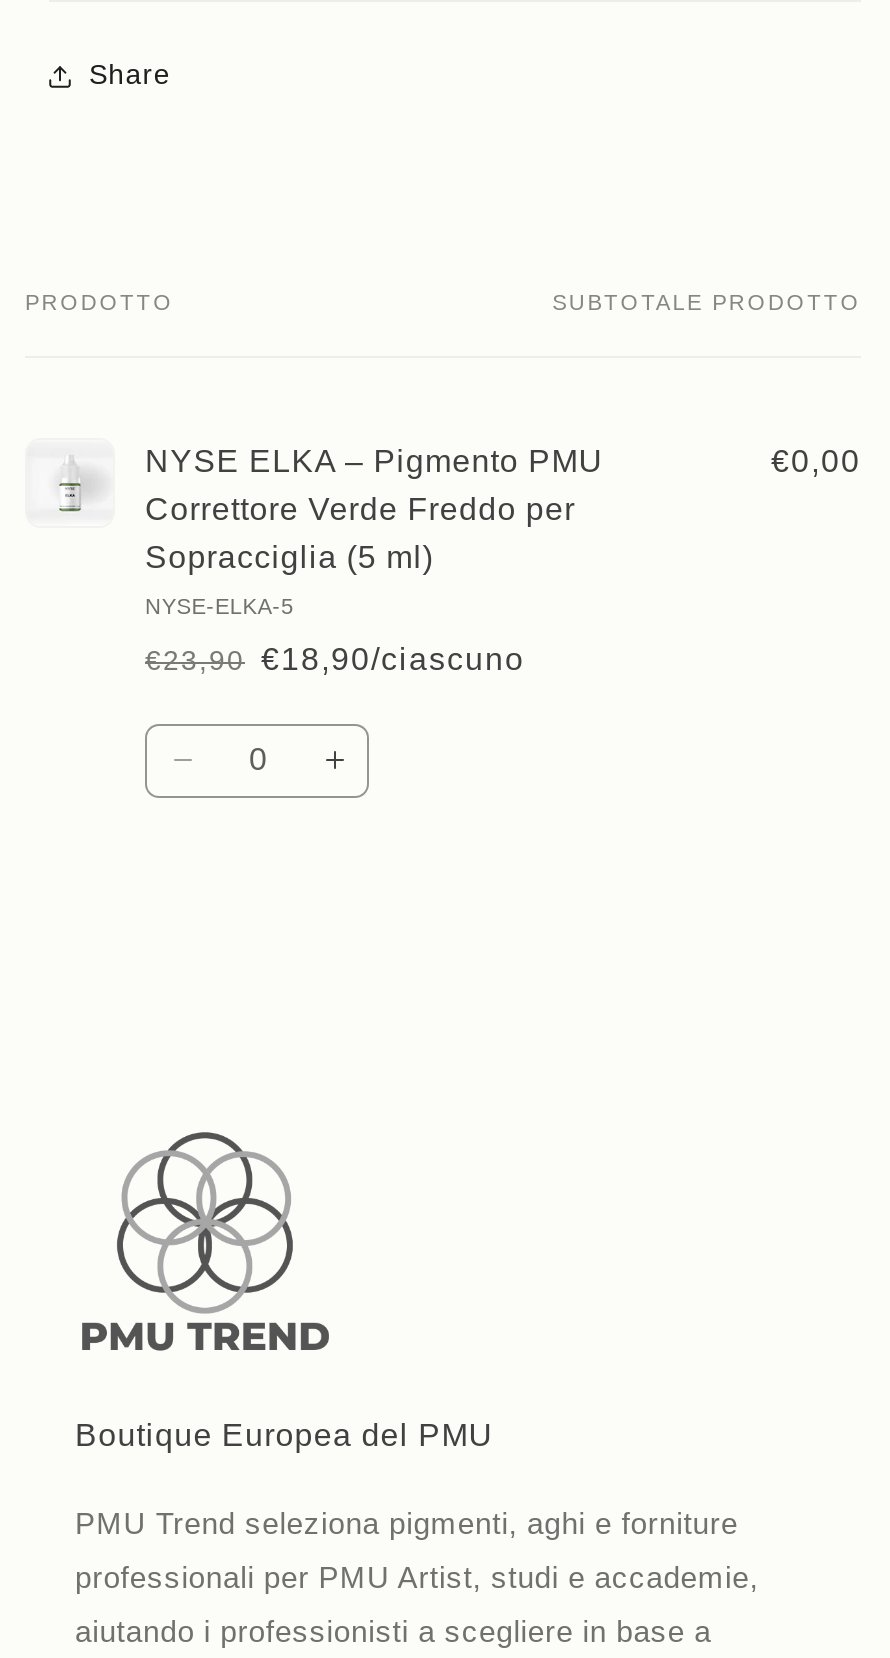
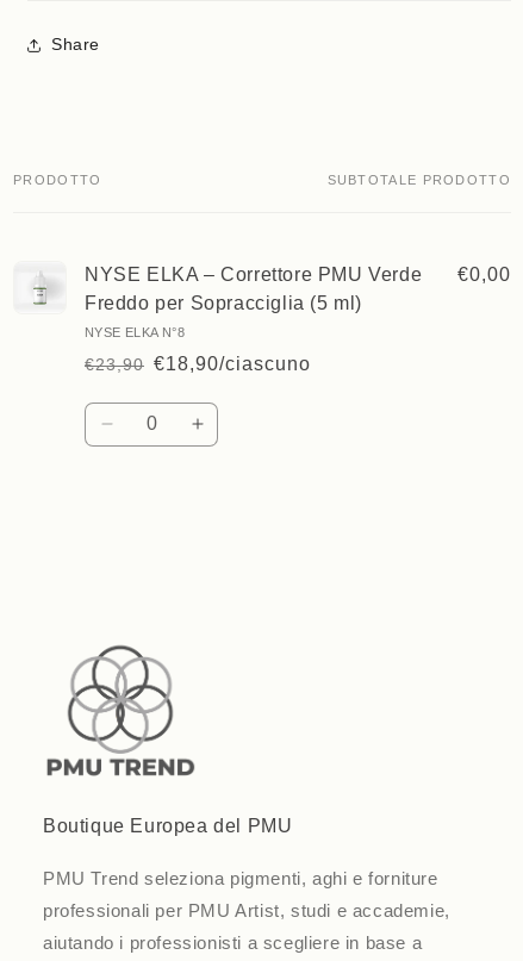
- NYSE ELKA – Pigmento PMU
- Correttore Verde Freddo per
- Sopracciglia (5 ml)
+ NYSE ELKA – Correttore PMU Verde
+ Freddo per Sopracciglia (5 ml)

- NYSE-ELKA-5
+ NYSE ELKA N°8
